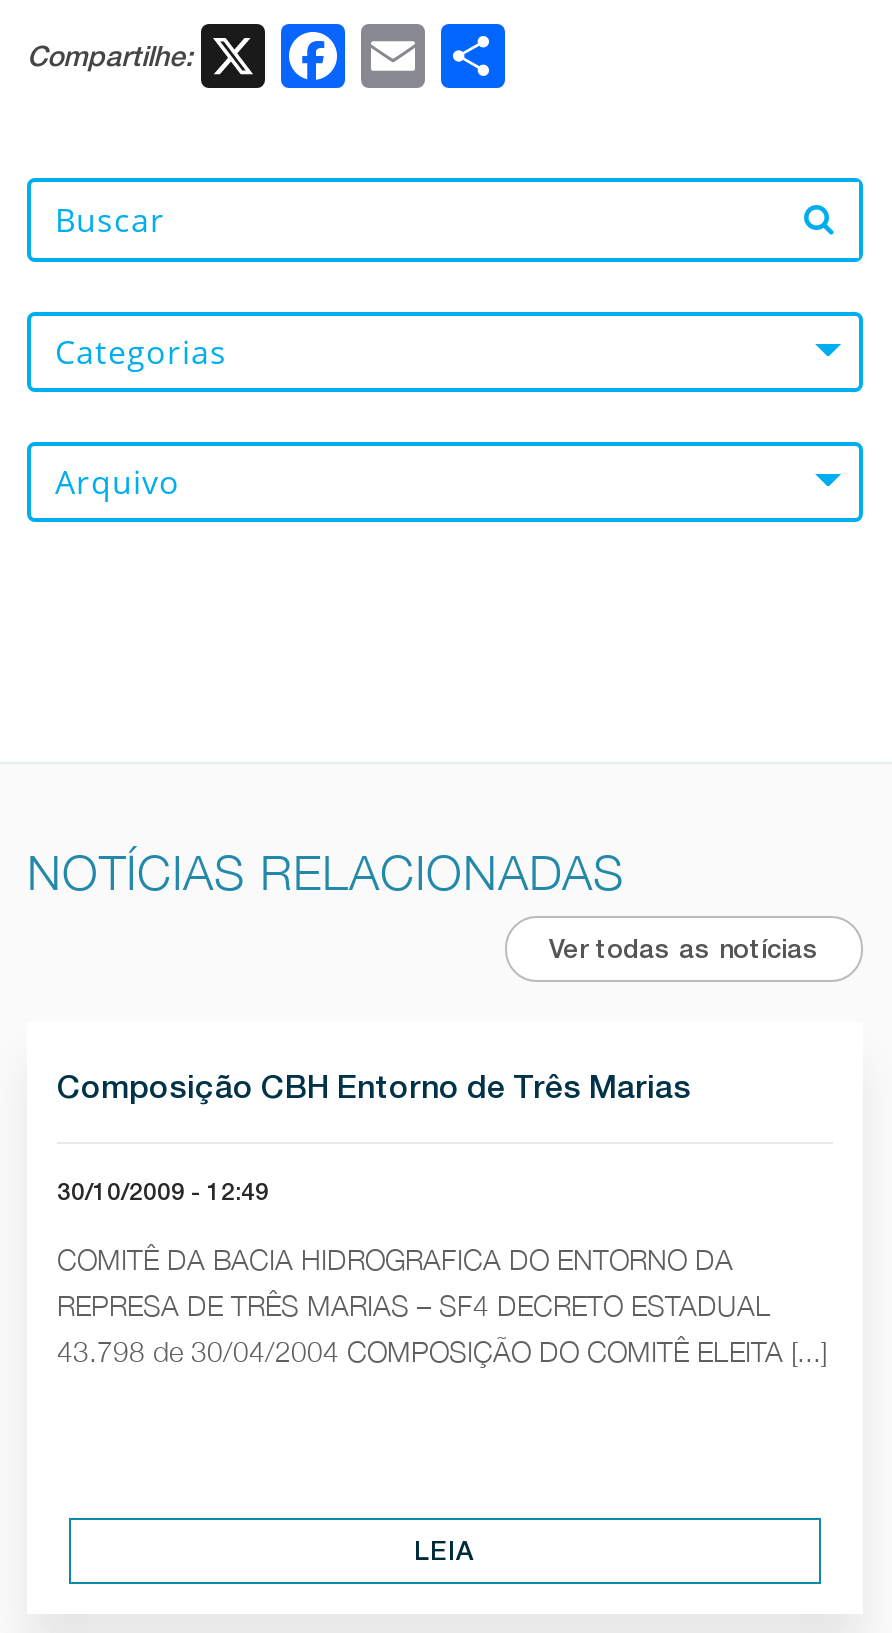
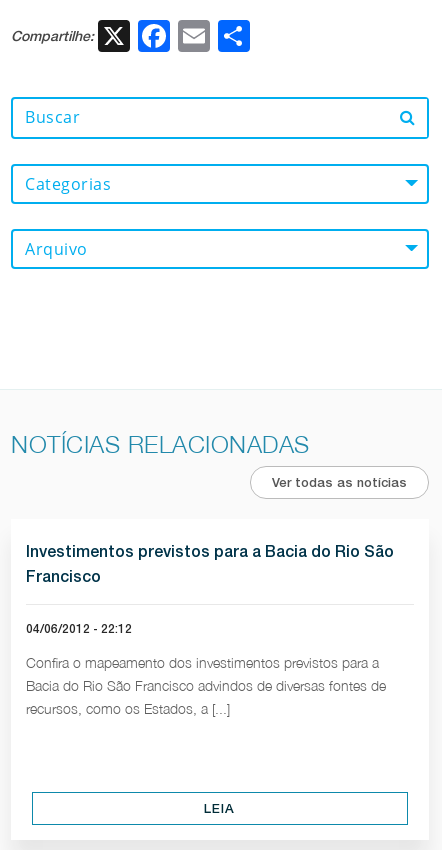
- Composição CBH Entorno de Três Marias
+ Investimentos previstos para a Bacia do Rio São
+ Francisco

- 30/10/2009 - 12:49
+ 04/06/2012 - 22:12

- COMITÊ DA BACIA HIDROGRAFICA DO ENTORNO DA
- REPRESA DE TRÊS MARIAS – SF4 DECRETO ESTADUAL
- 43.798 de 30/04/2004 COMPOSIÇÃO DO COMITÊ ELEITA [...]
+ Confira o mapeamento dos investimentos previstos para a
+ Bacia do Rio São Francisco advindos de diversas fontes de
+ recursos, como os Estados, a [...]
